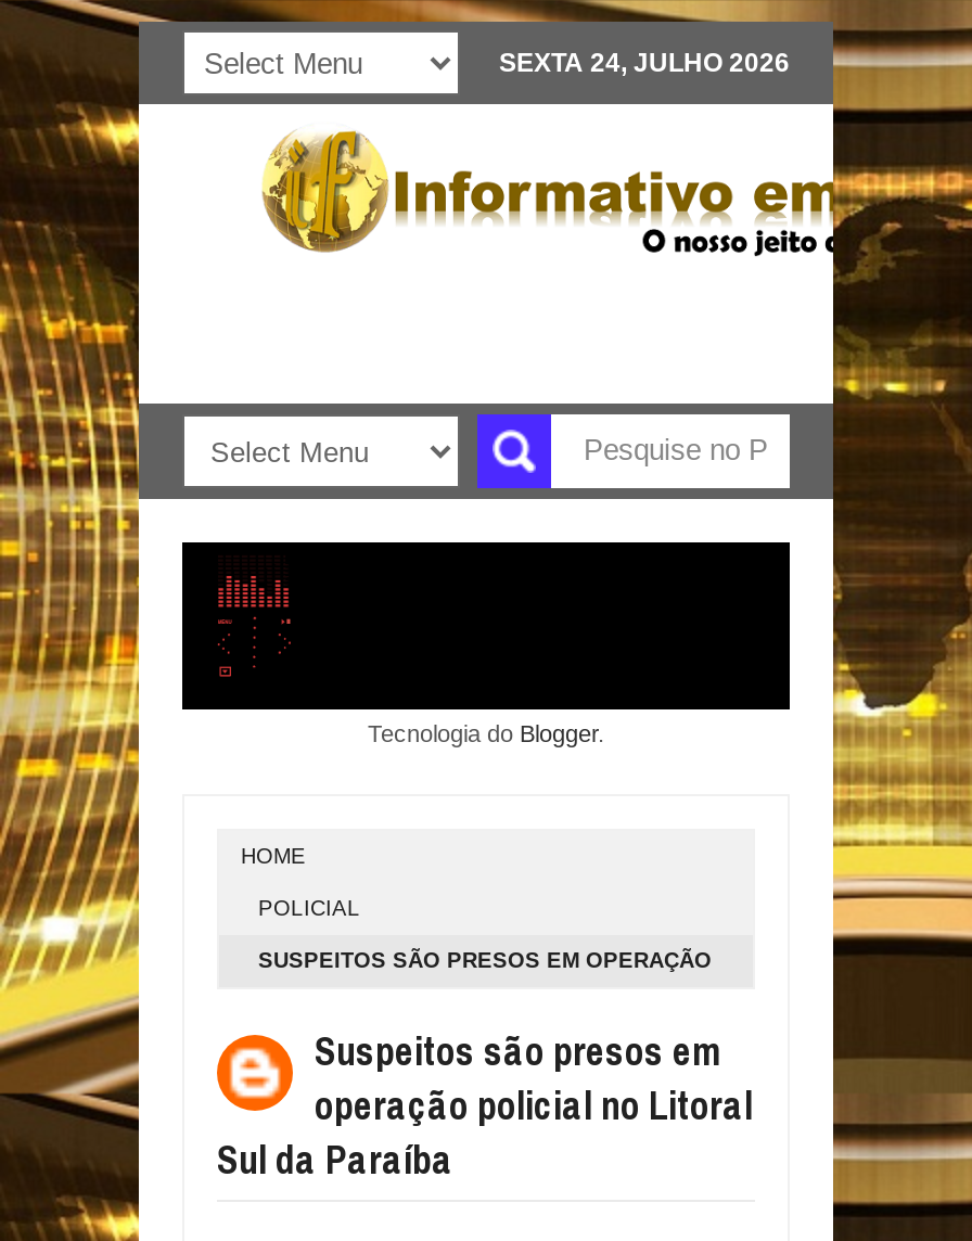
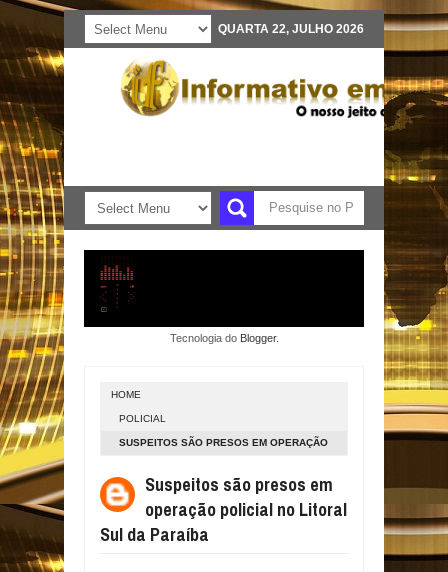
- SEXTA 24, JULHO 2026
+ QUARTA 22, JULHO 2026
